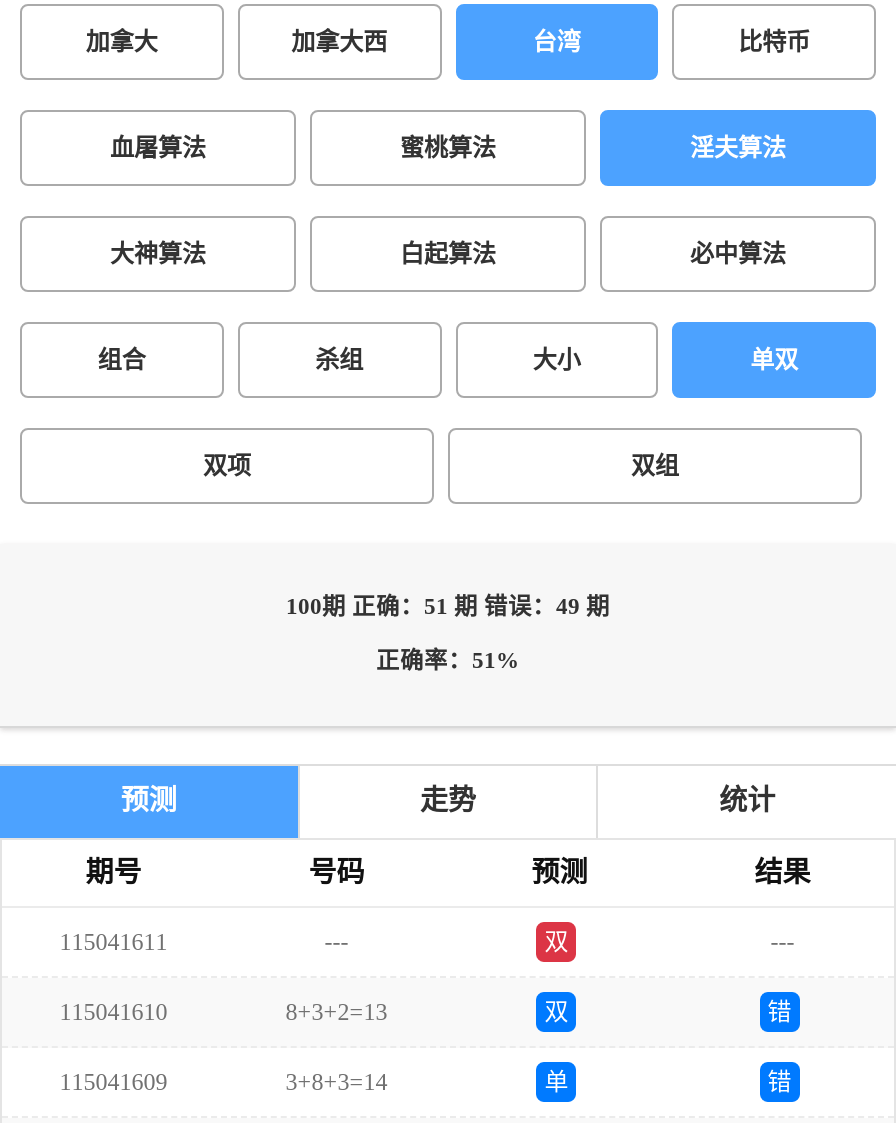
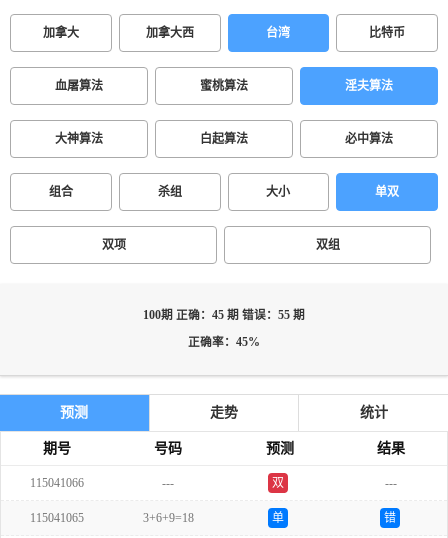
- 100期 正确：51 期 错误：49 期
+ 100期 正确：45 期 错误：55 期

- 正确率：51%
+ 正确率：45%

- 115041611
+ 115041066

- 115041610
- 8+3+2=13
- 双
- 错
- 115041609
- 3+8+3=14
+ 115041065
+ 3+6+9=18
